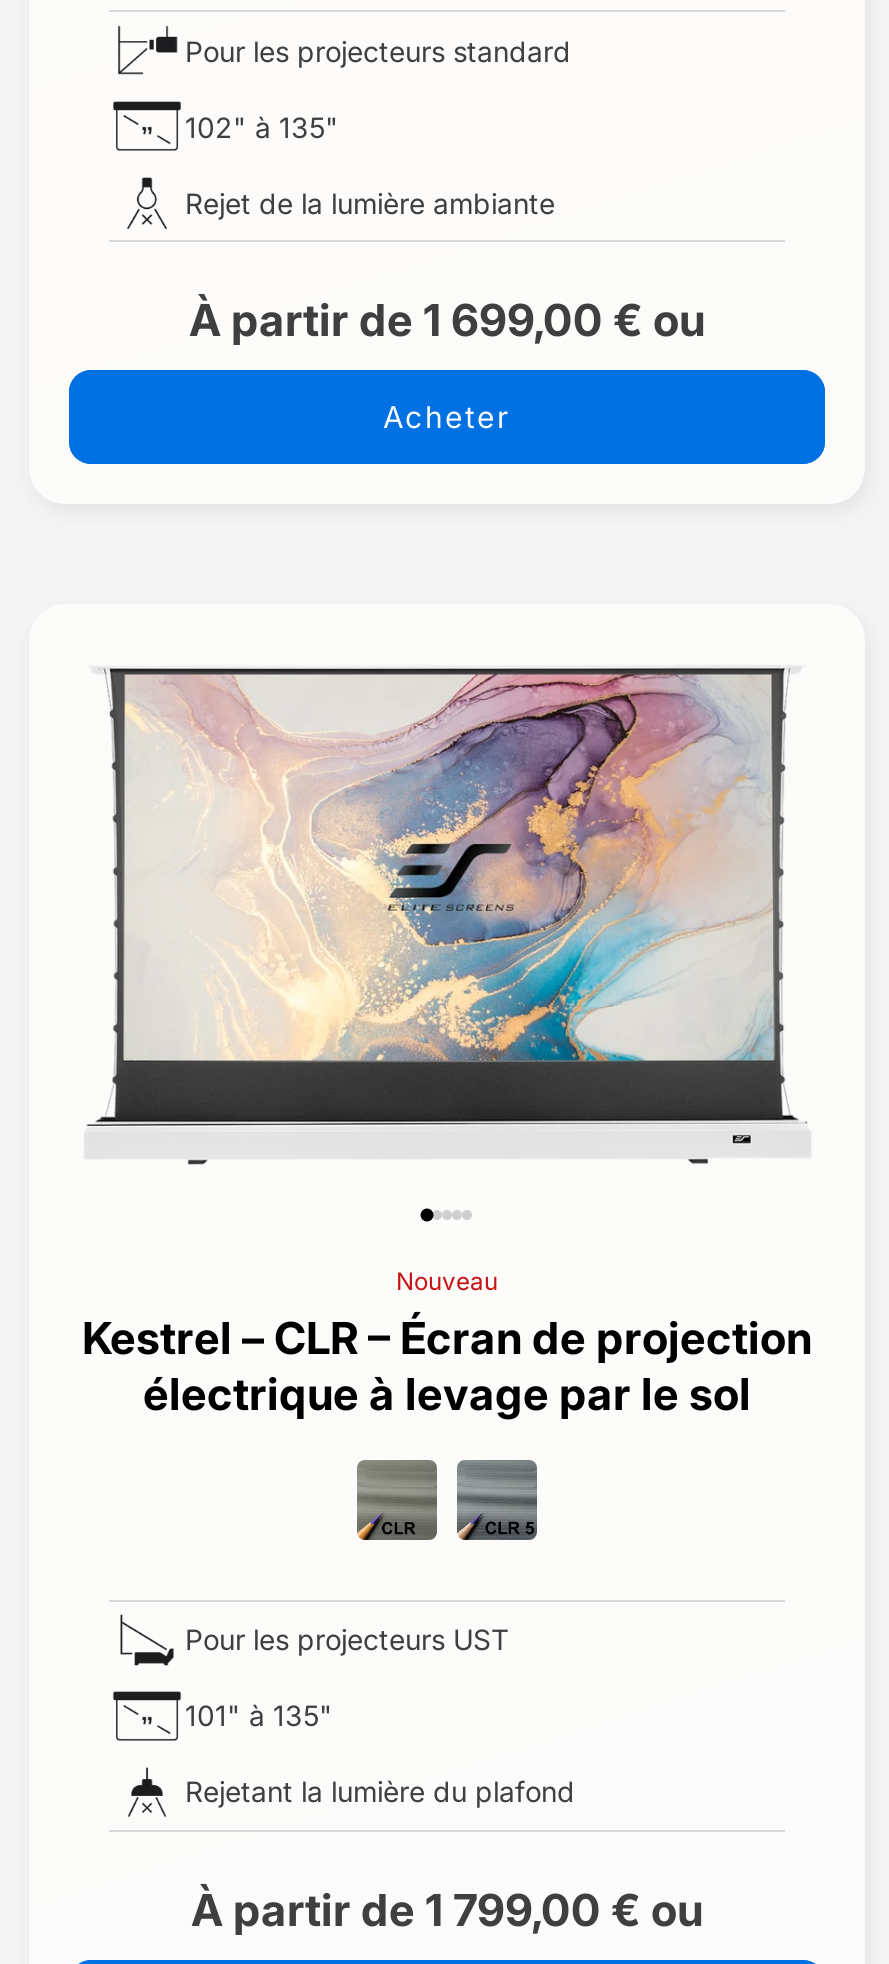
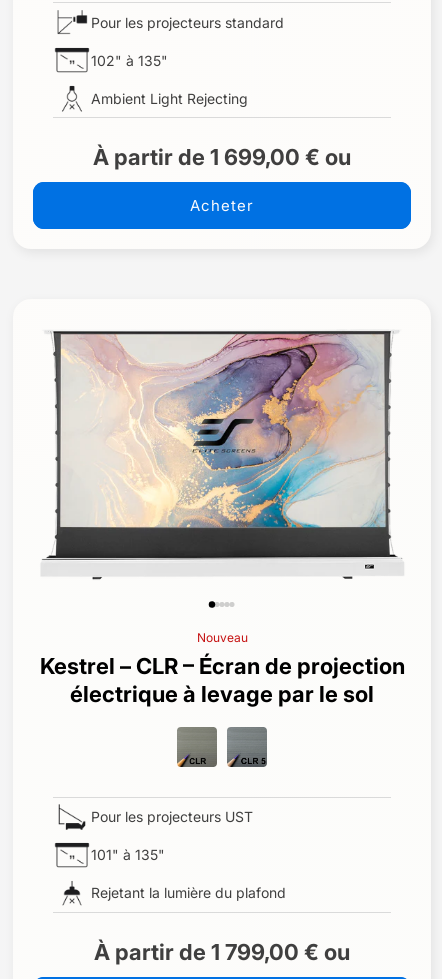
- Rejet de la lumière ambiante
+ Ambient Light Rejecting
